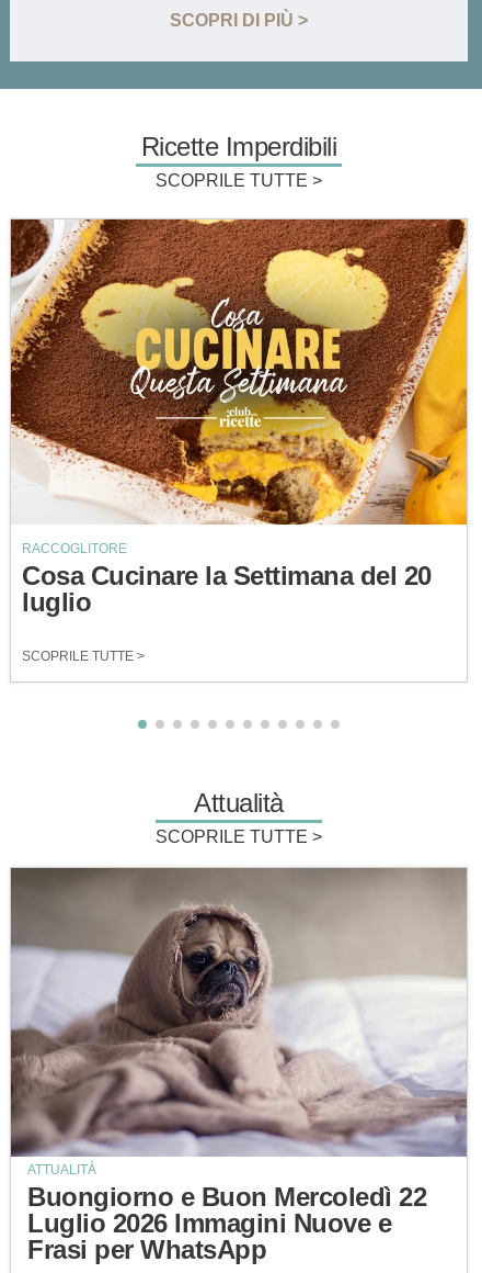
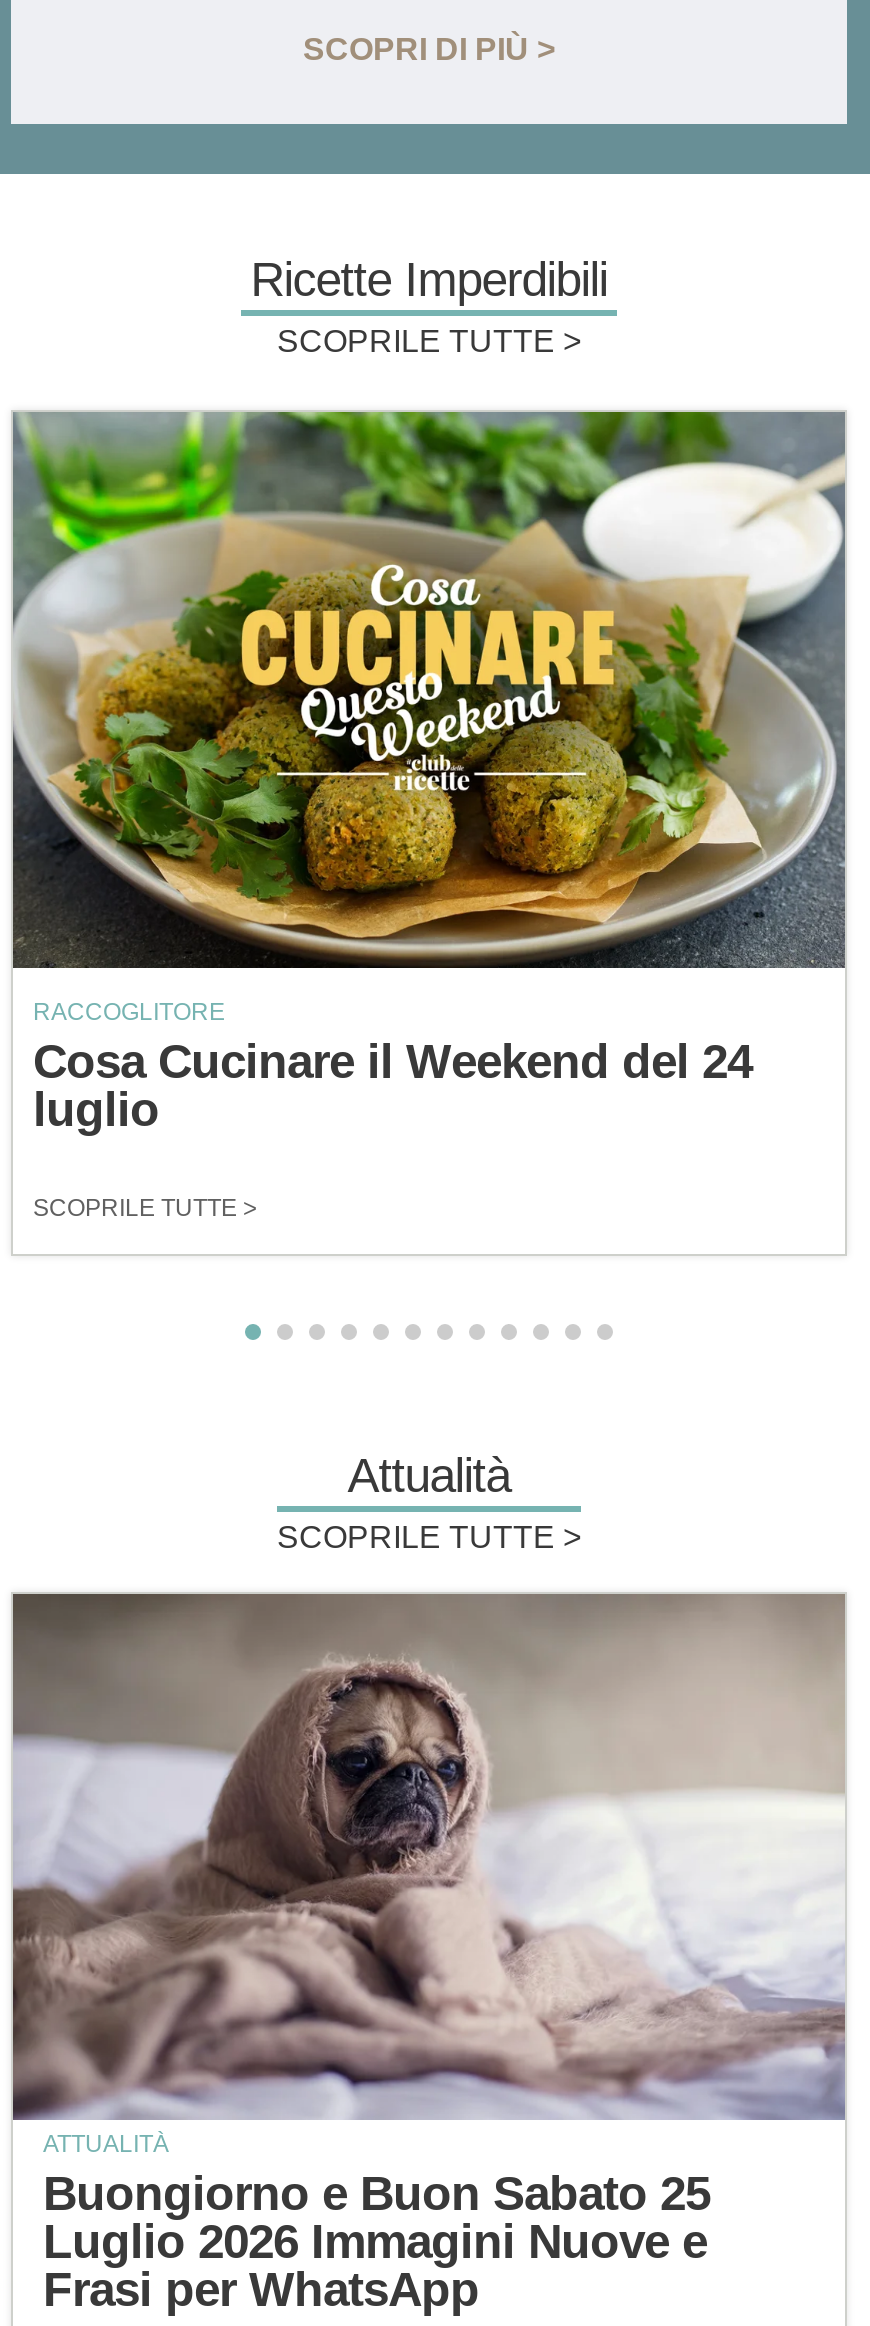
- [image]
- Cosa Cucinare la Settimana del 20
+ [image]
+ Cosa Cucinare il Weekend del 24

- Buongiorno e Buon Mercoledì 22
+ Buongiorno e Buon Sabato 25
